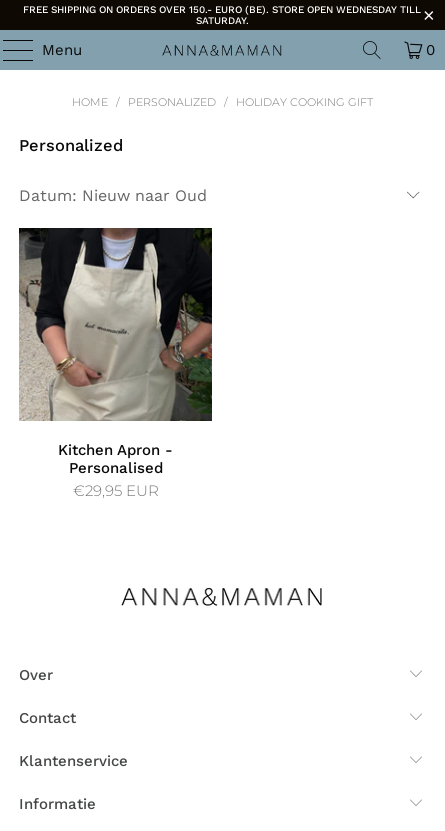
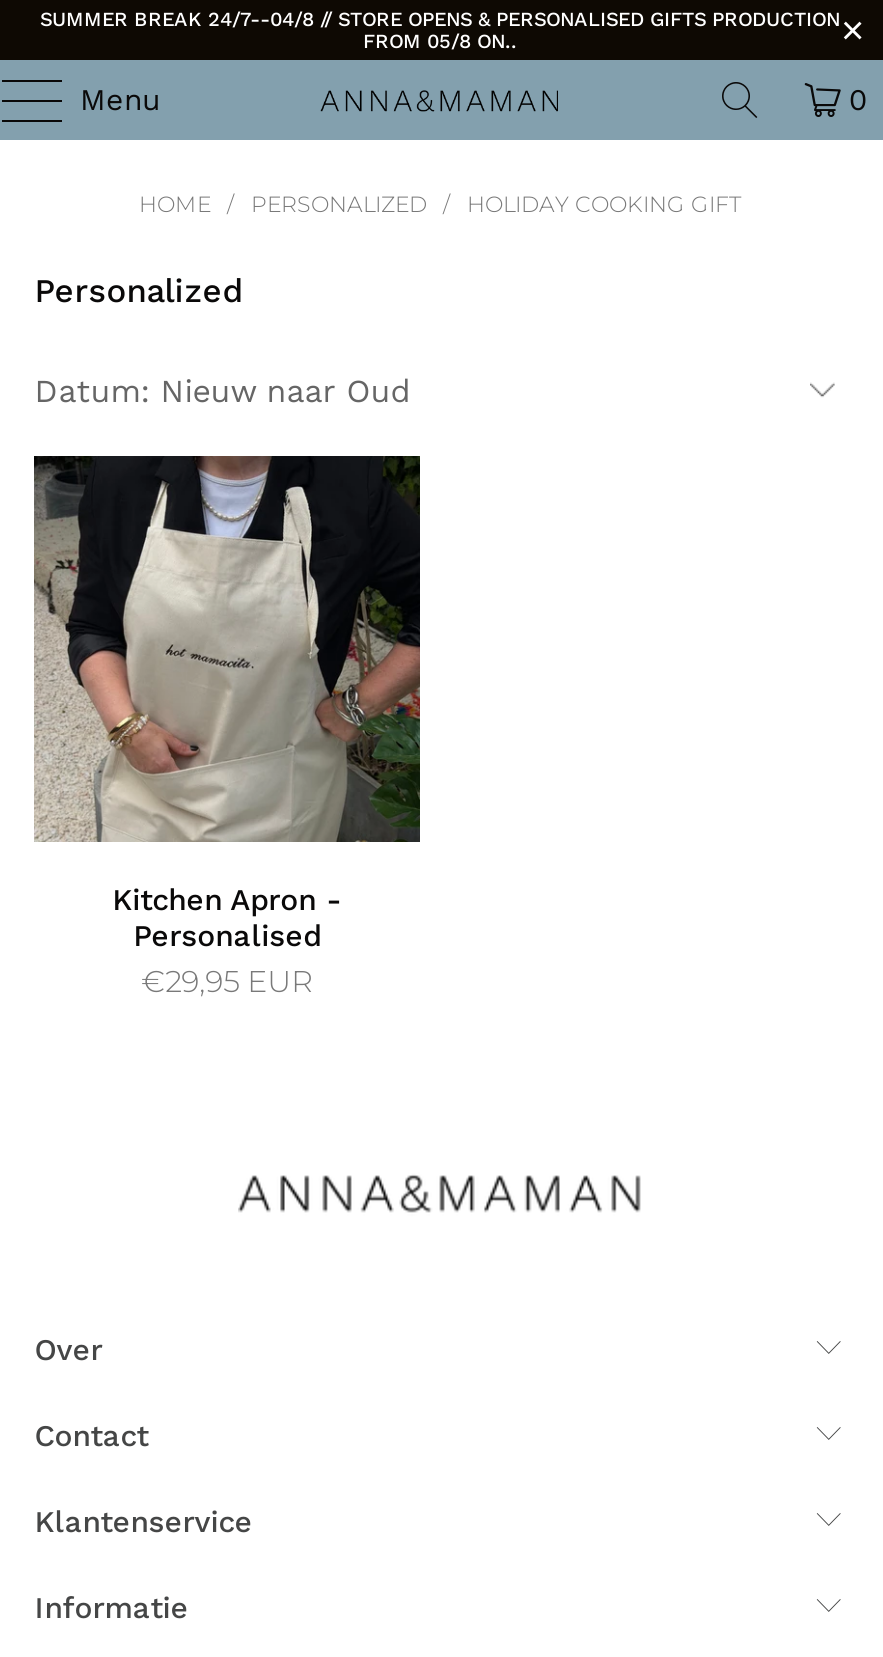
- FREE SHIPPING ON ORDERS OVER 150.- EURO (BE). STORE OPEN WEDNESDAY TILL
- SATURDAY.
+ SUMMER BREAK 24/7--04/8 // STORE OPENS & PERSONALISED GIFTS PRODUCTION
+ FROM 05/8 ON..
